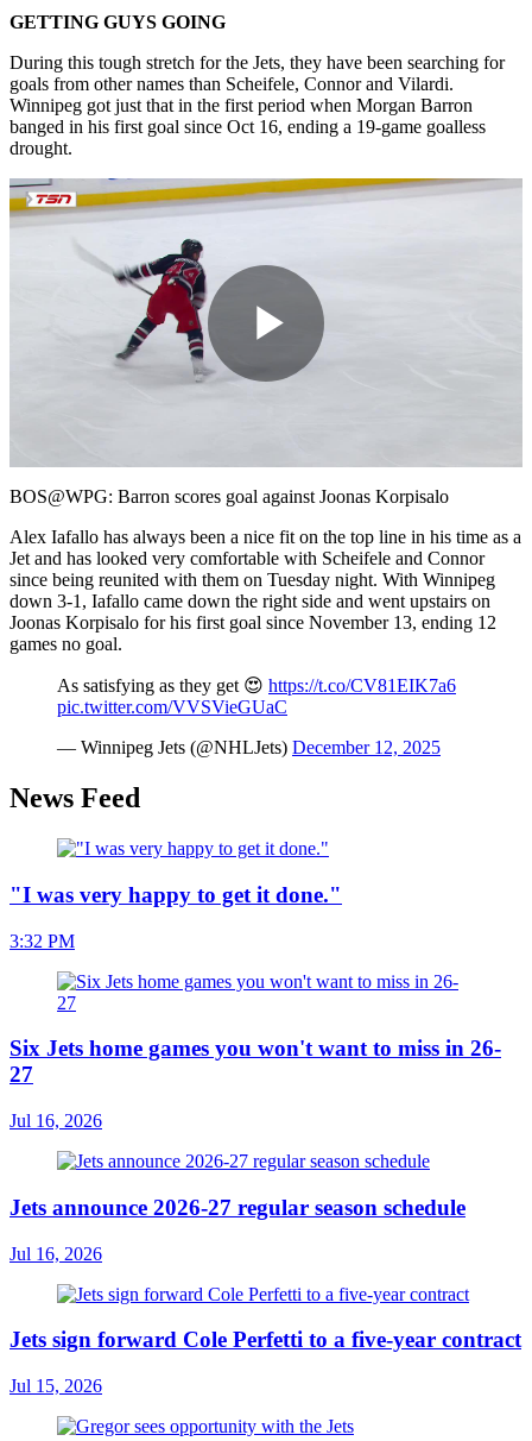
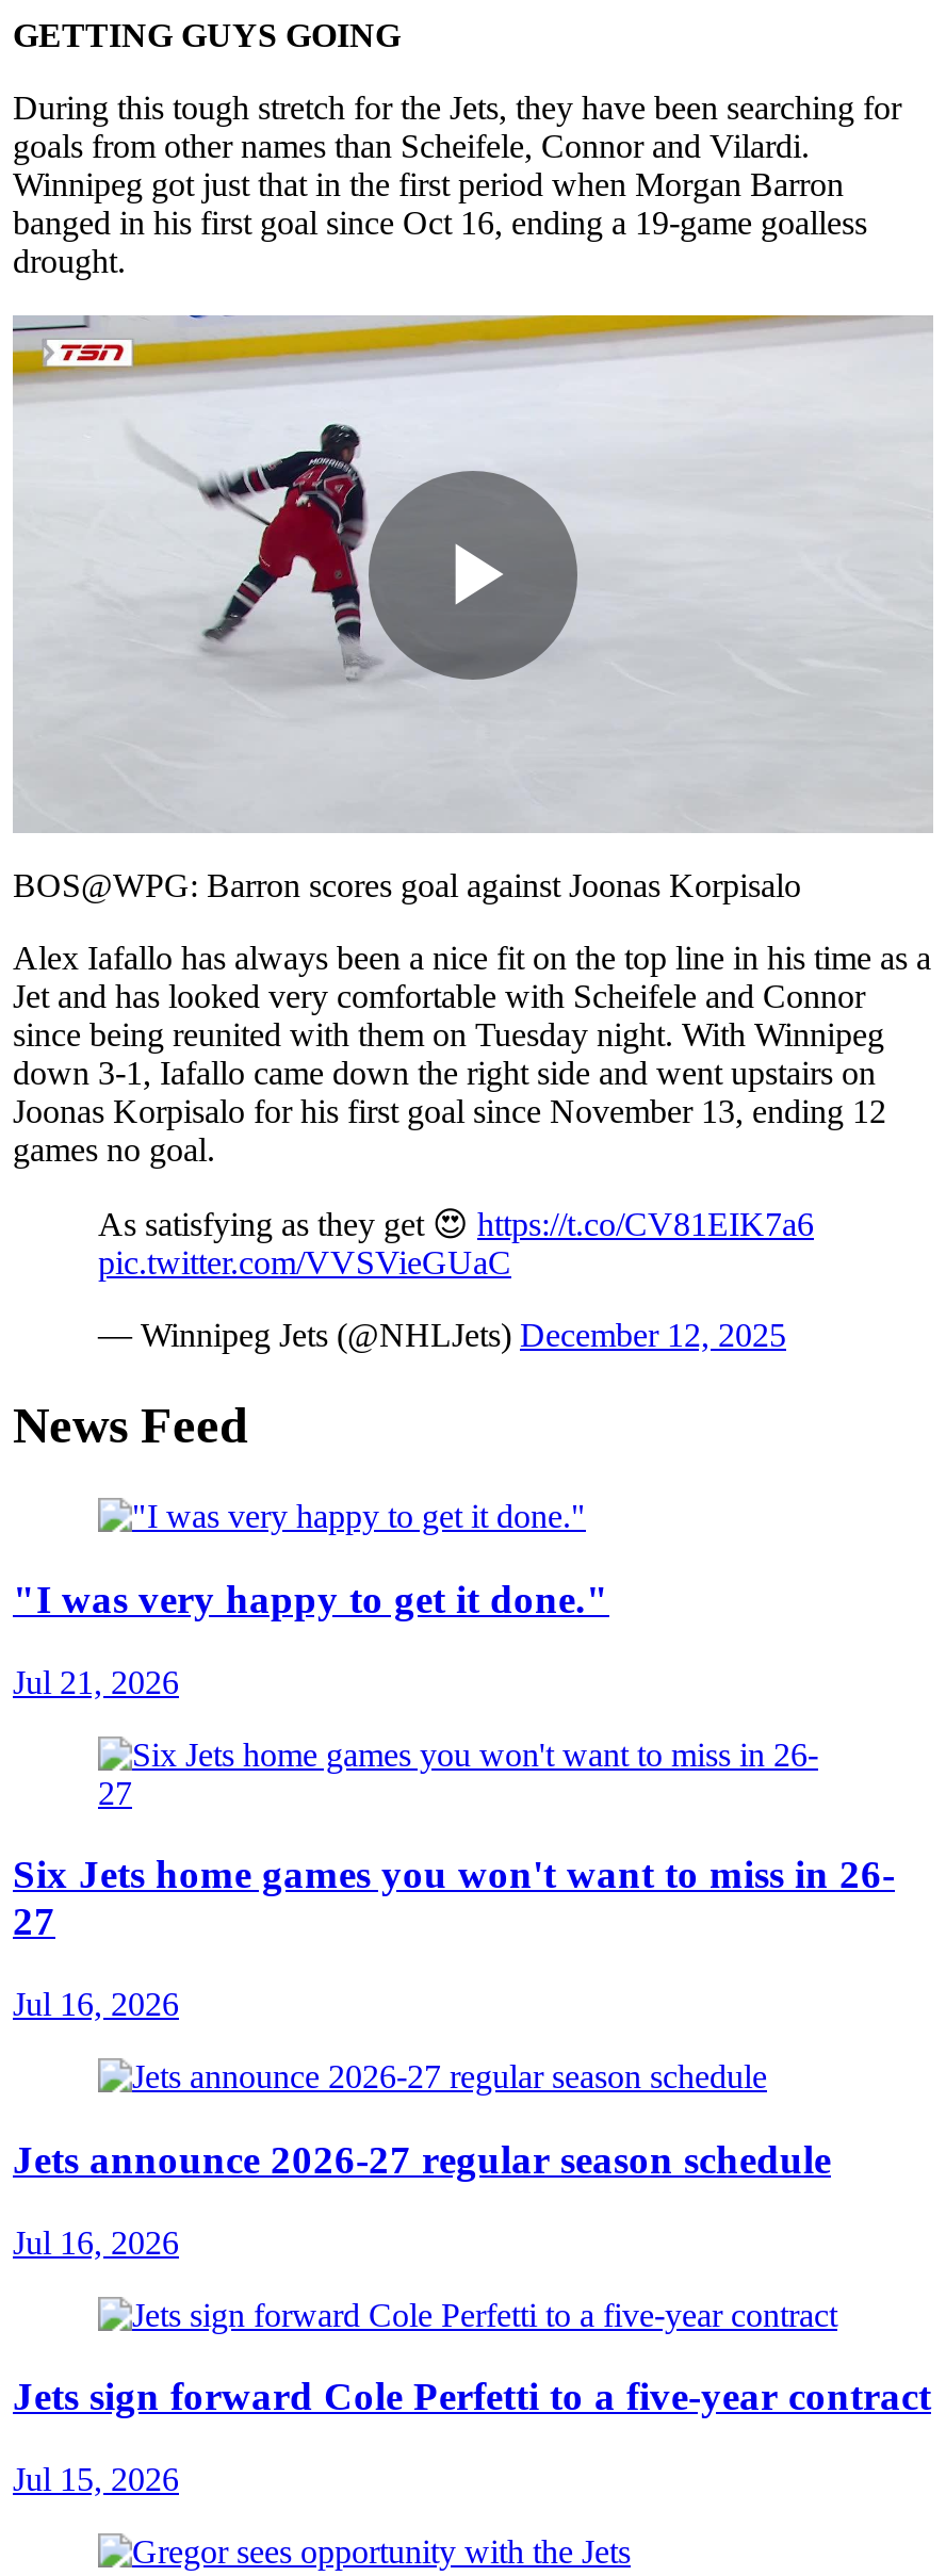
- 3:32 PM
+ Jul 21, 2026
